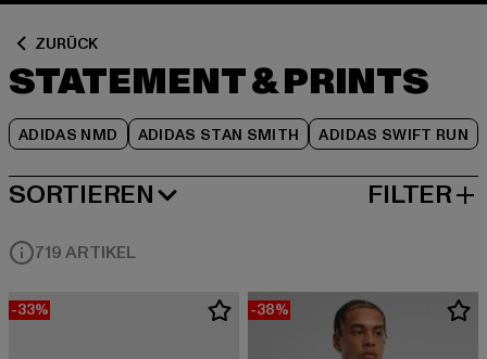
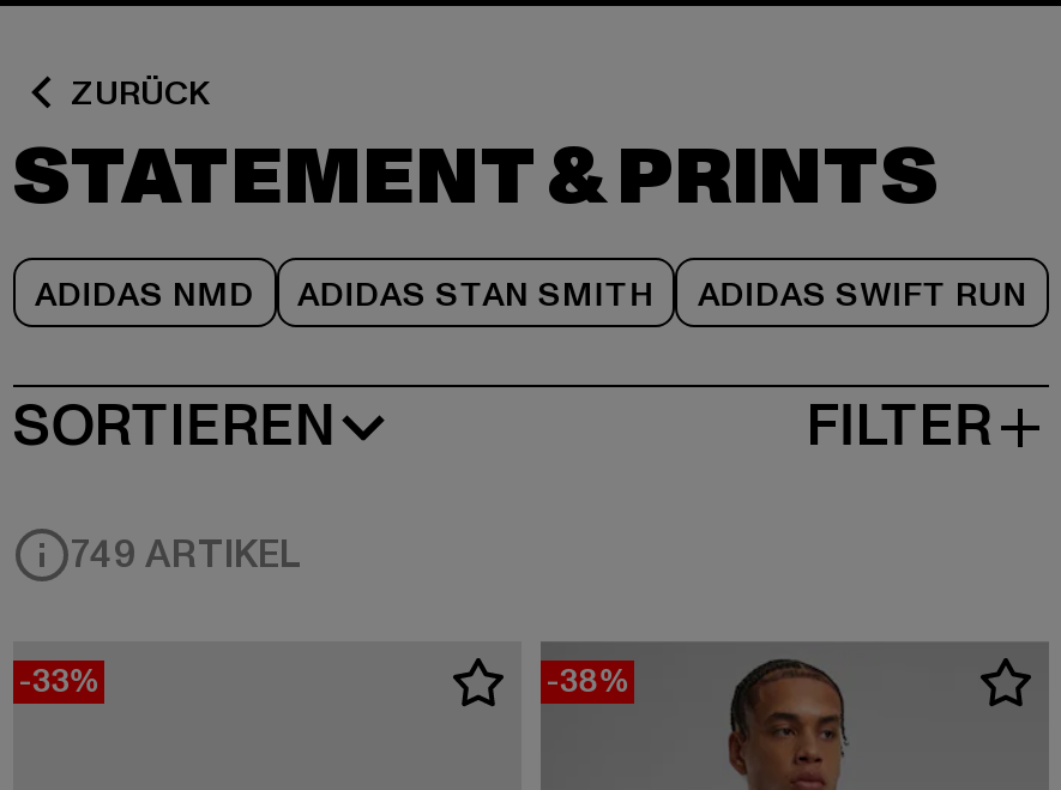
- 719 ARTIKEL
+ 749 ARTIKEL
